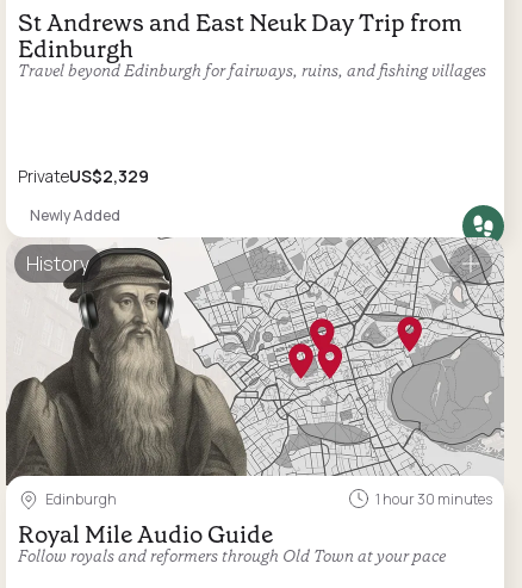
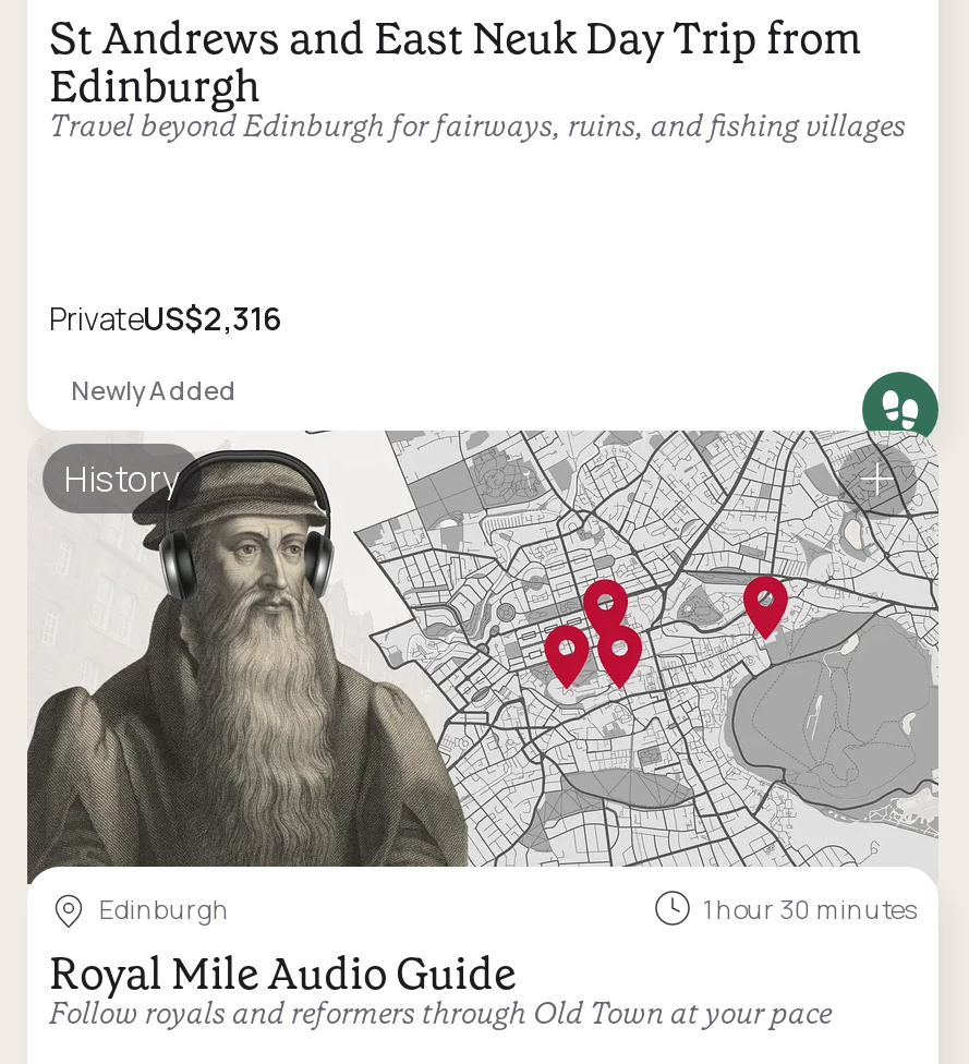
- PrivateUS$2,329
+ PrivateUS$2,316
